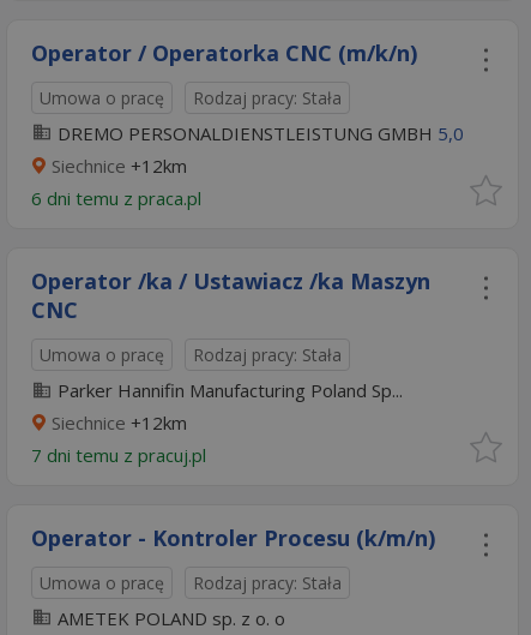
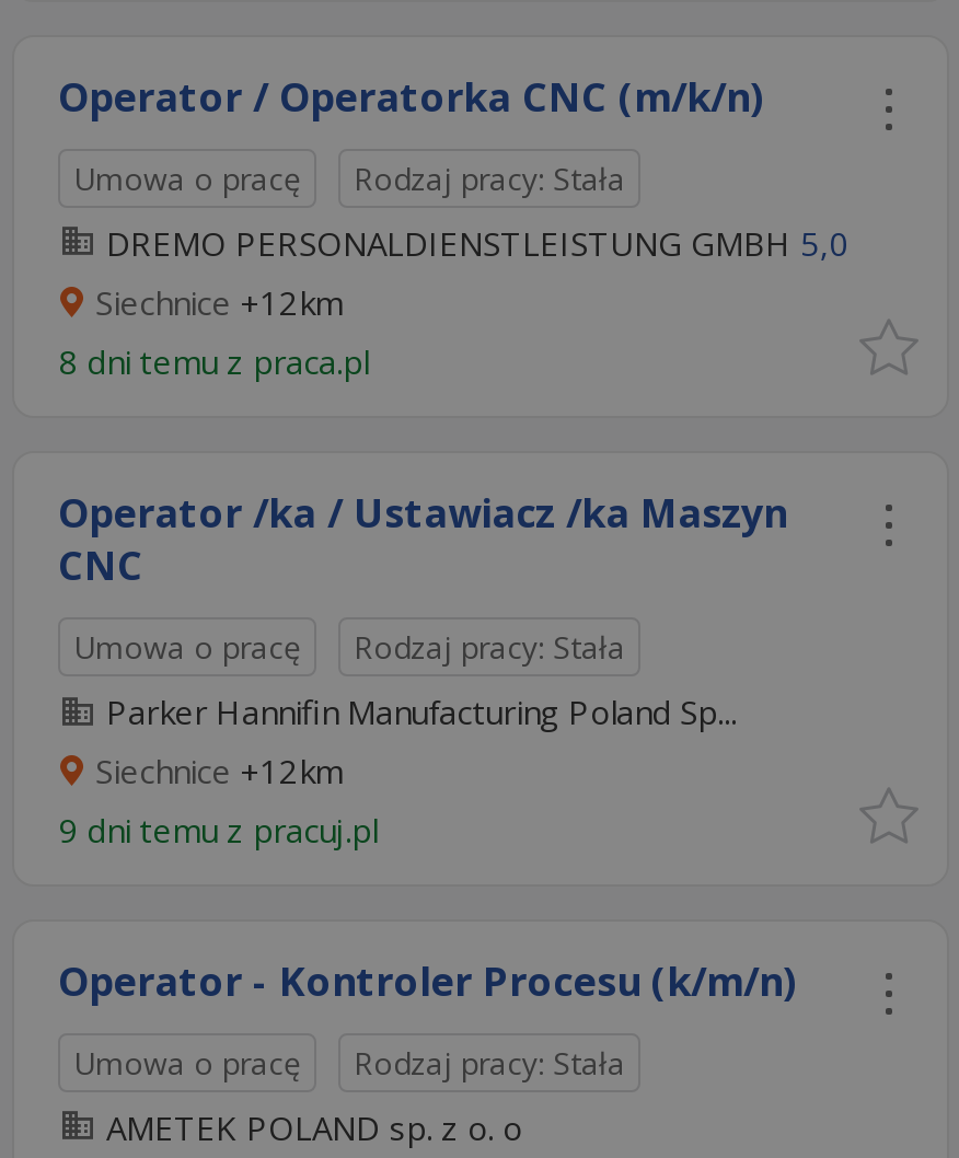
- 6 dni temu z praca.pl
+ 8 dni temu z praca.pl

- 7 dni temu z pracuj.pl
+ 9 dni temu z pracuj.pl
